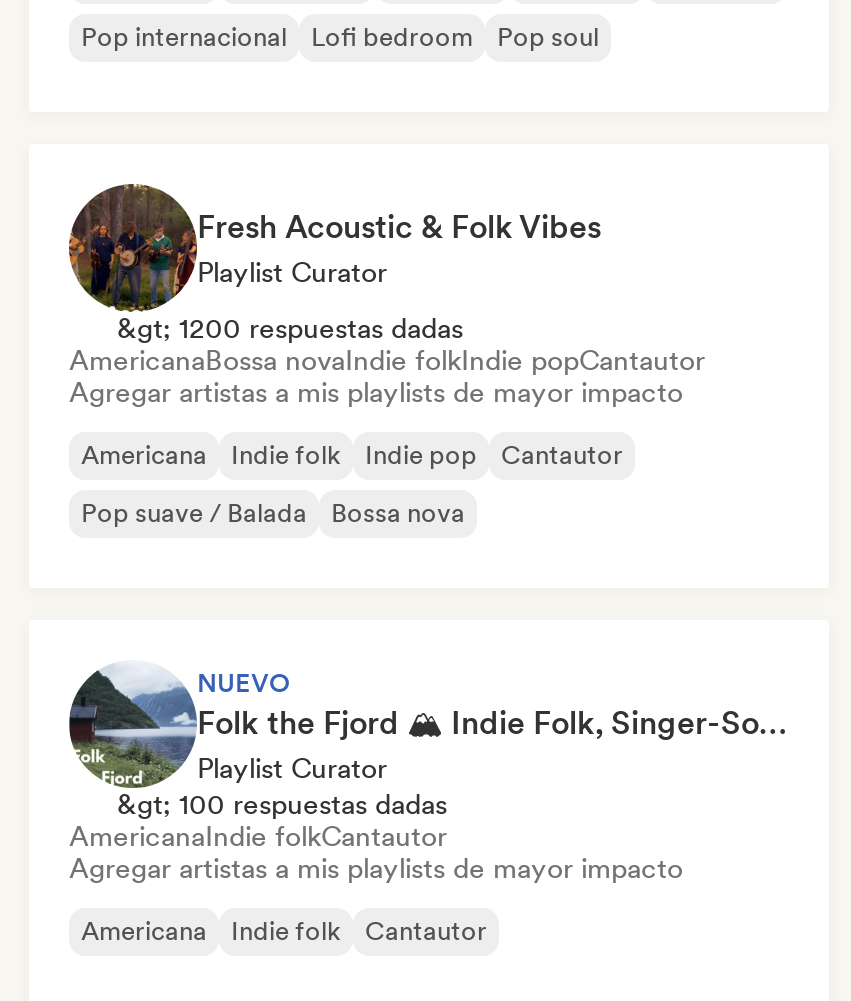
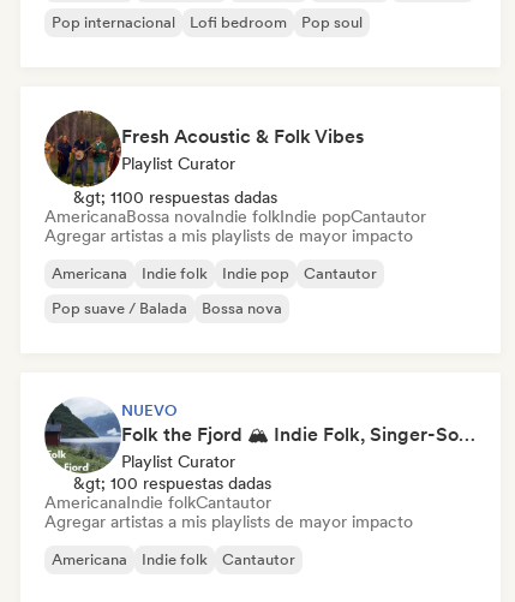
- &gt; 1200 respuestas dadas
+ &gt; 1100 respuestas dadas
